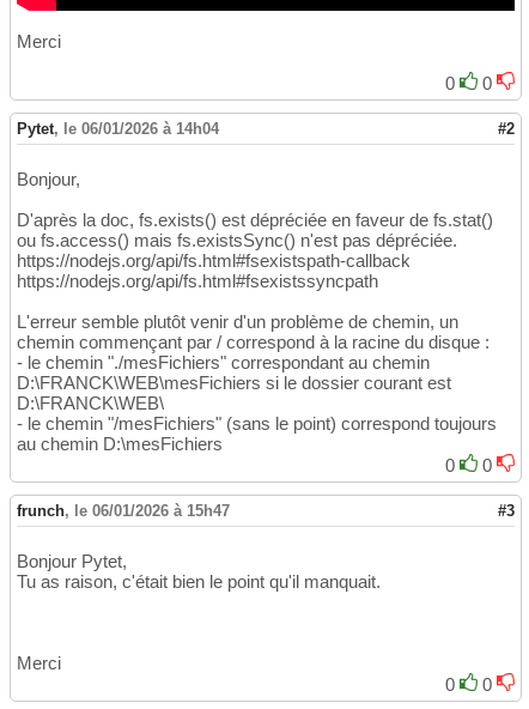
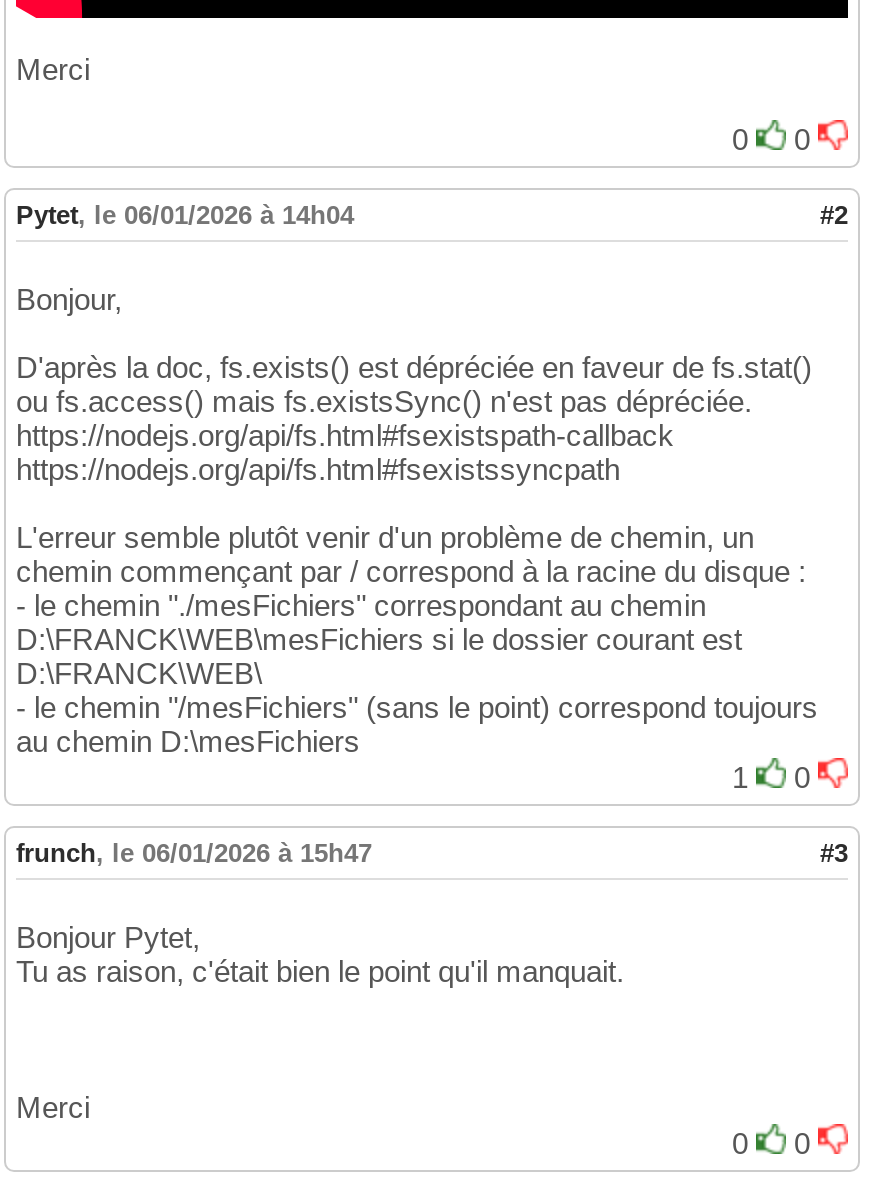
- 0 0
+ 1 0
